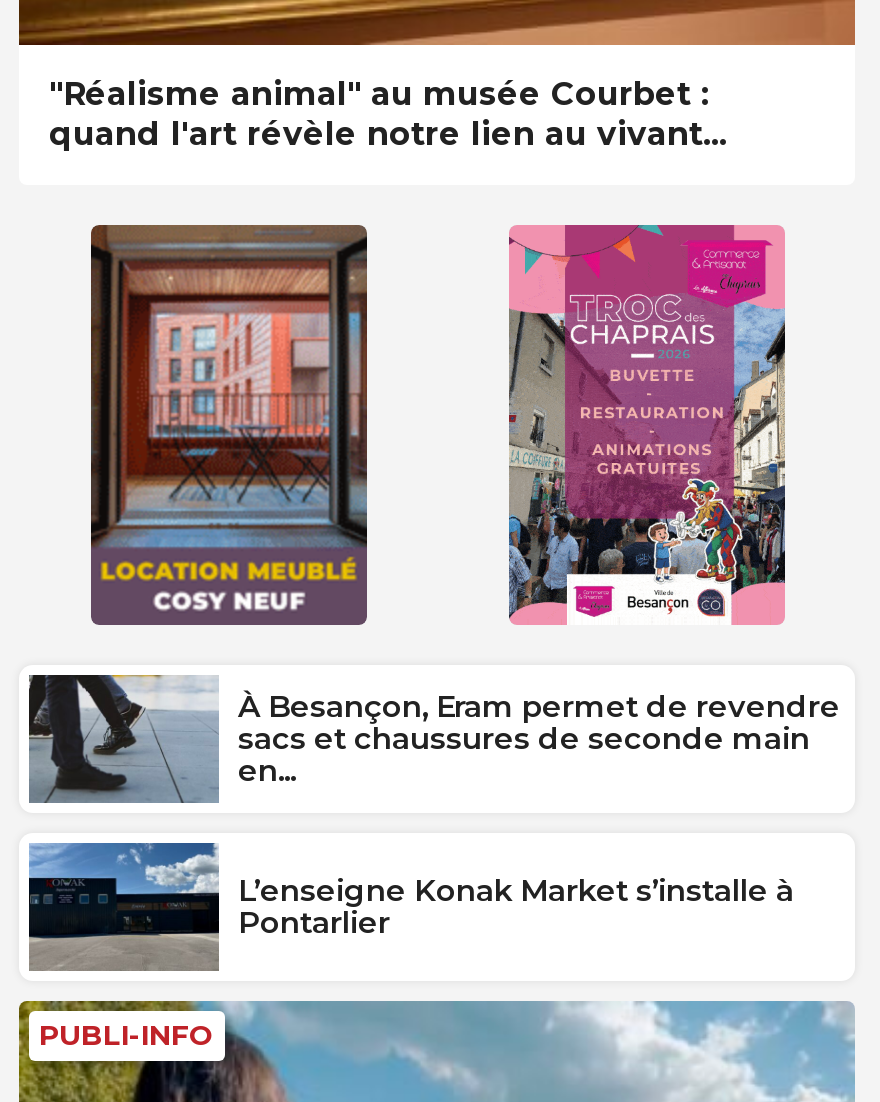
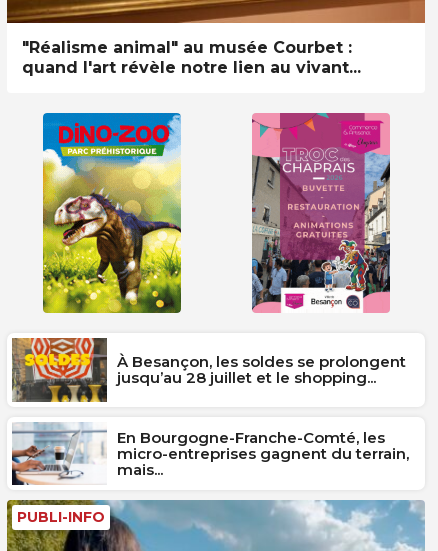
- [image]
- À Besançon, Eram permet de revendre
- sacs et chaussures de seconde main
- en...
+ [image]
+ À Besançon, les soldes se prolongent
+ jusqu’au 28 juillet et le shopping...

- [image]
+ [image]

- [image]
- L’enseigne Konak Market s’installe à
- Pontarlier
+ [image]
+ En Bourgogne-Franche-Comté, les
+ micro-entreprises gagnent du terrain,
+ mais...
